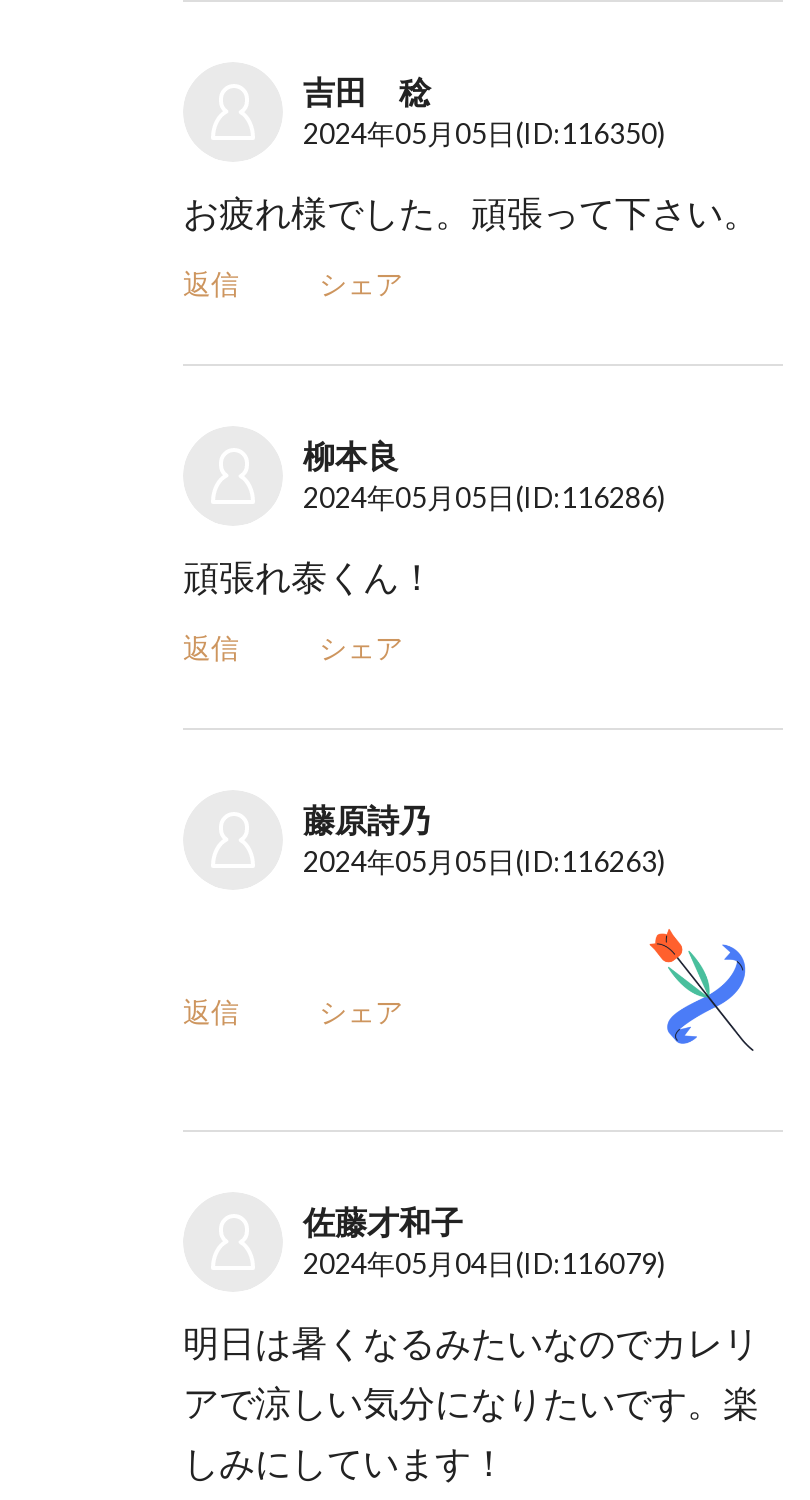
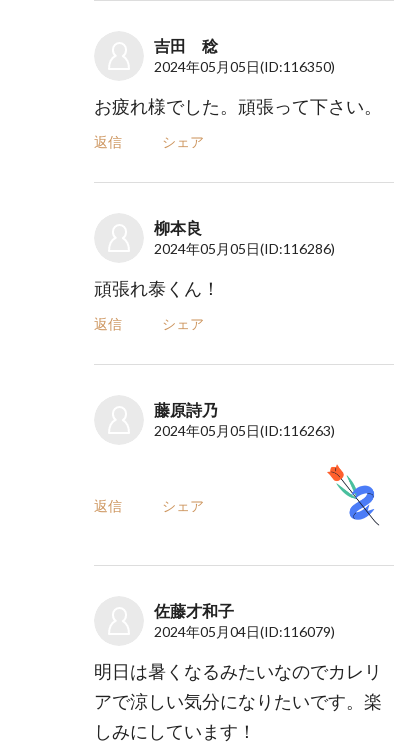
- [image]
+ [image]
